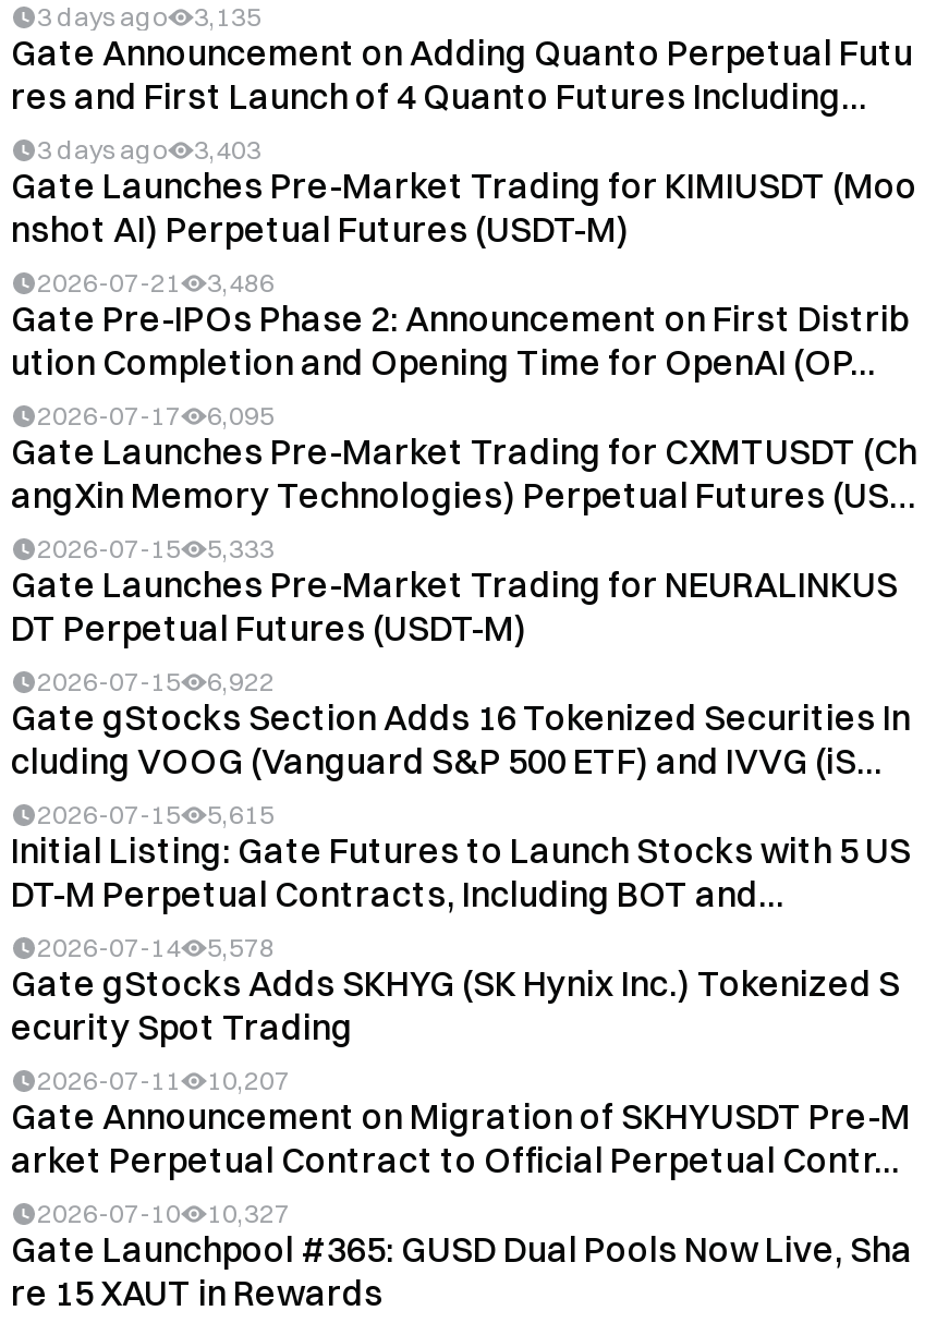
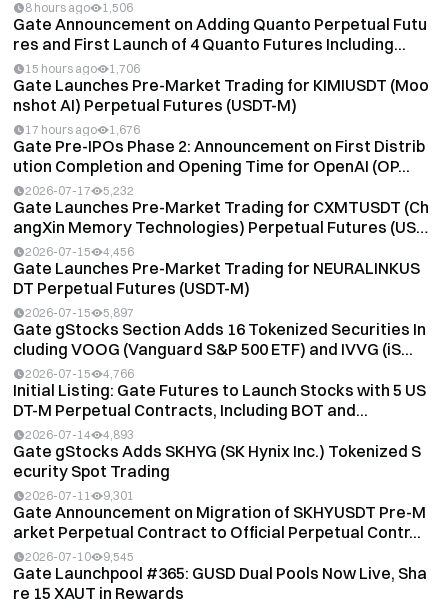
- 3 days ago
+ 8 hours ago

- 3,135
+ 1,506

- 3 days ago
+ 15 hours ago

- 3,403
+ 1,706

- 2026-07-21
- 3,486
+ 17 hours ago
+ 1,676

- 2026-07-17 6,095
+ 2026-07-17 5,232

- 5,333
+ 4,456

- 2026-07-15 6,922
+ 2026-07-15 5,897

- 2026-07-15 5,615
+ 2026-07-15 4,766

- 2026-07-14 5,578
+ 2026-07-14 4,893

- 2026-07-11 10,207
+ 2026-07-11 9,301

- 2026-07-10 10,327
+ 2026-07-10 9,545
